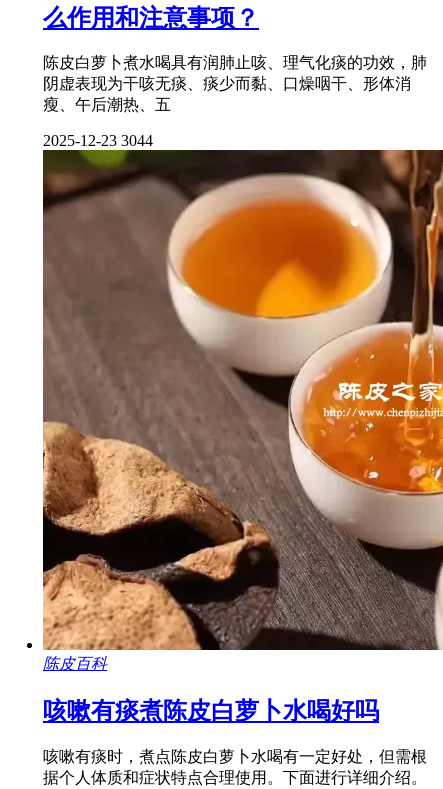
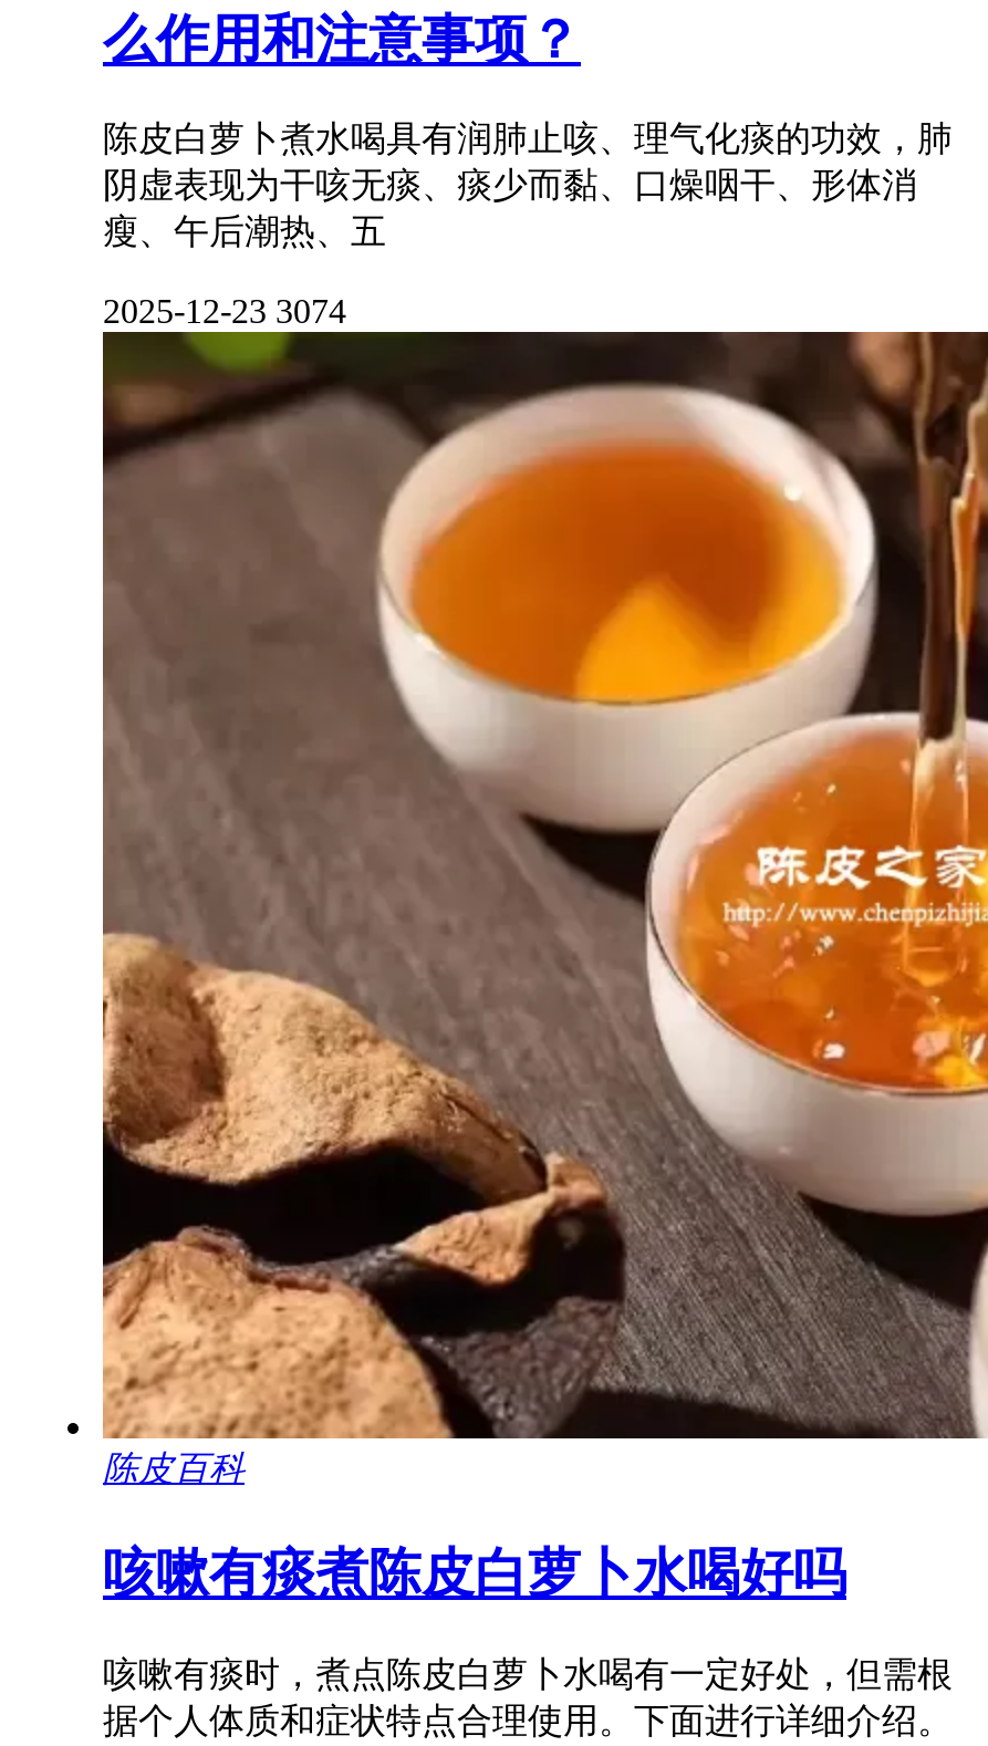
- 2025-12-23 3044
+ 2025-12-23 3074
